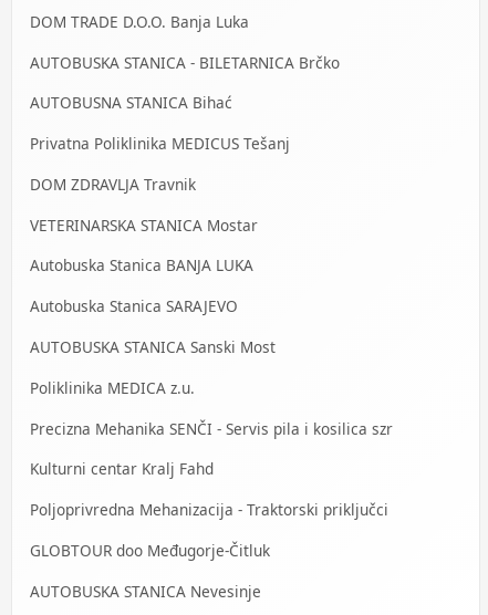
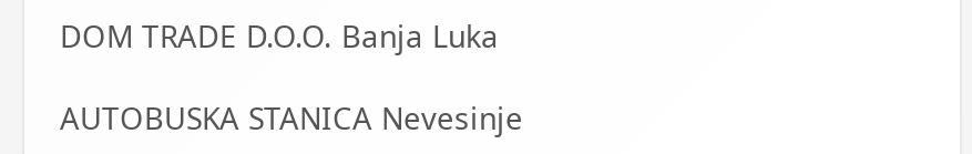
- AUTOBUSKA STANICA - BILETARNICA Brčko
- AUTOBUSNA STANICA Bihać
- Privatna Poliklinika MEDICUS Tešanj
- DOM ZDRAVLJA Travnik
- VETERINARSKA STANICA Mostar
- Autobuska Stanica BANJA LUKA
- Autobuska Stanica SARAJEVO
- AUTOBUSKA STANICA Sanski Most
- Poliklinika MEDICA z.u.
- Precizna Mehanika SENČI - Servis pila i kosilica szr
- Kulturni centar Kralj Fahd
- Poljoprivredna Mehanizacija - Traktorski priključci
- GLOBTOUR doo Međugorje-Čitluk
